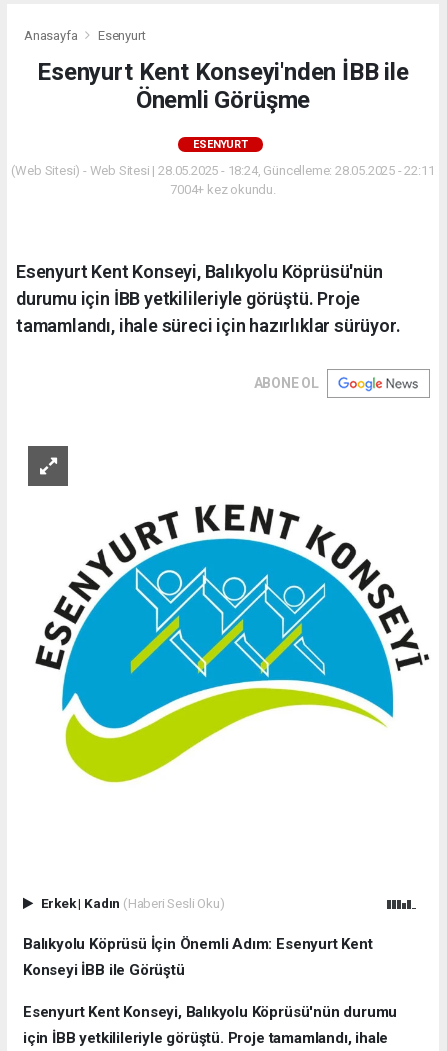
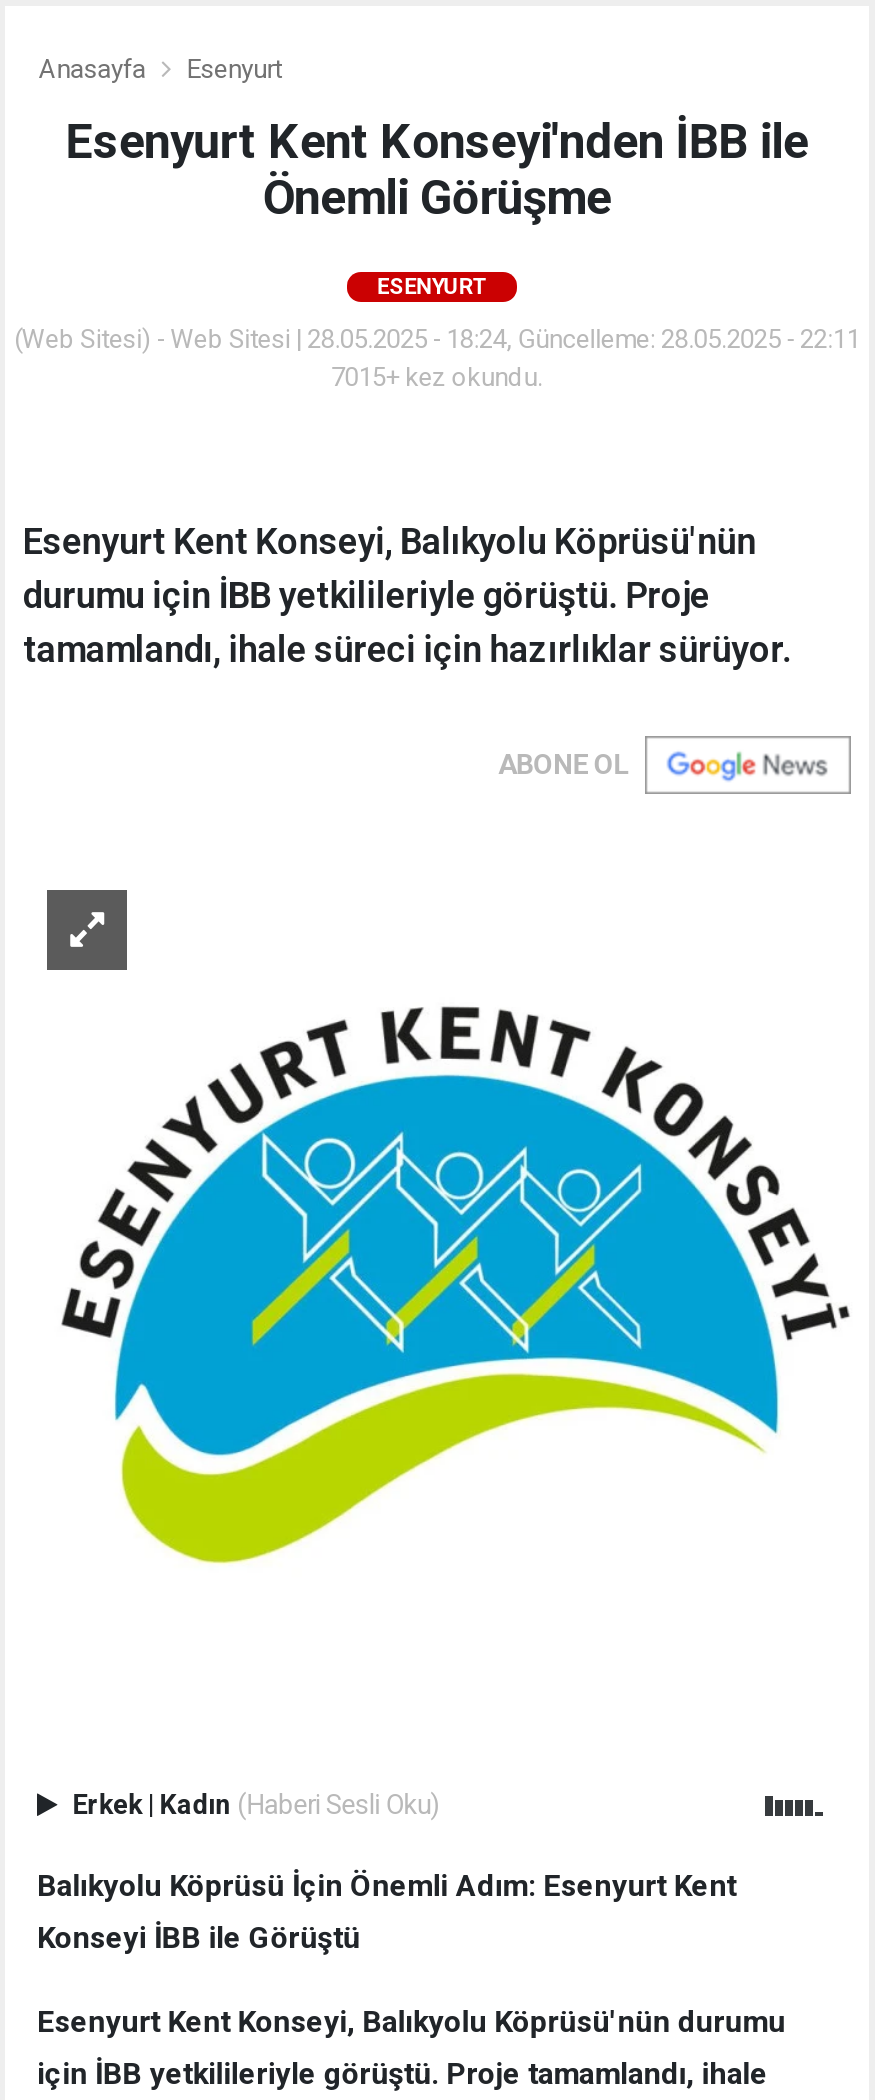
- 7004+ kez okundu.
+ 7015+ kez okundu.
